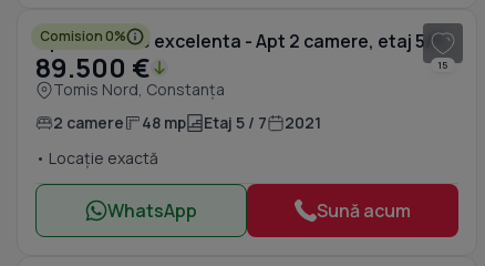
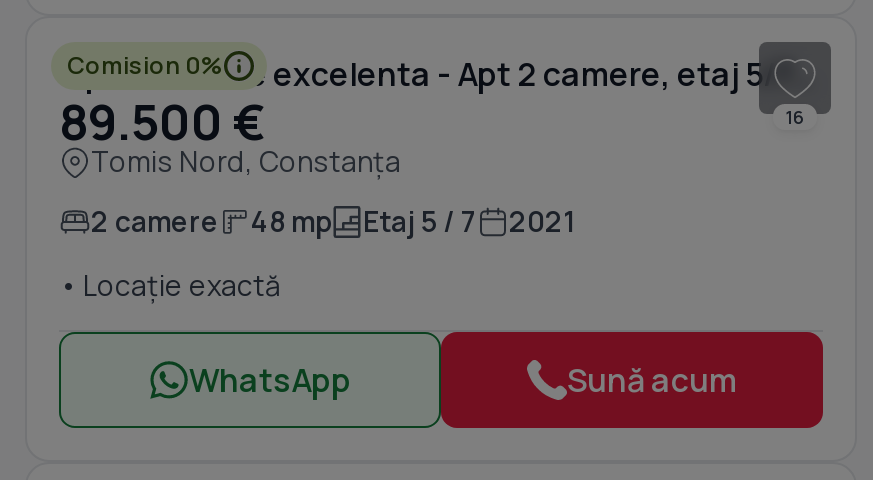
- 15
+ 16
